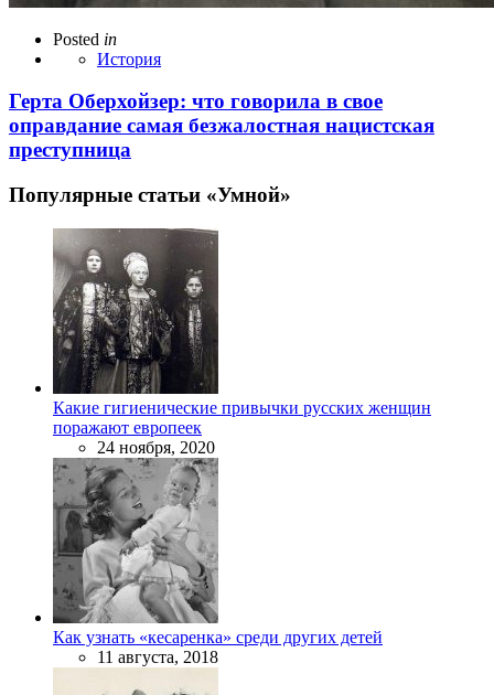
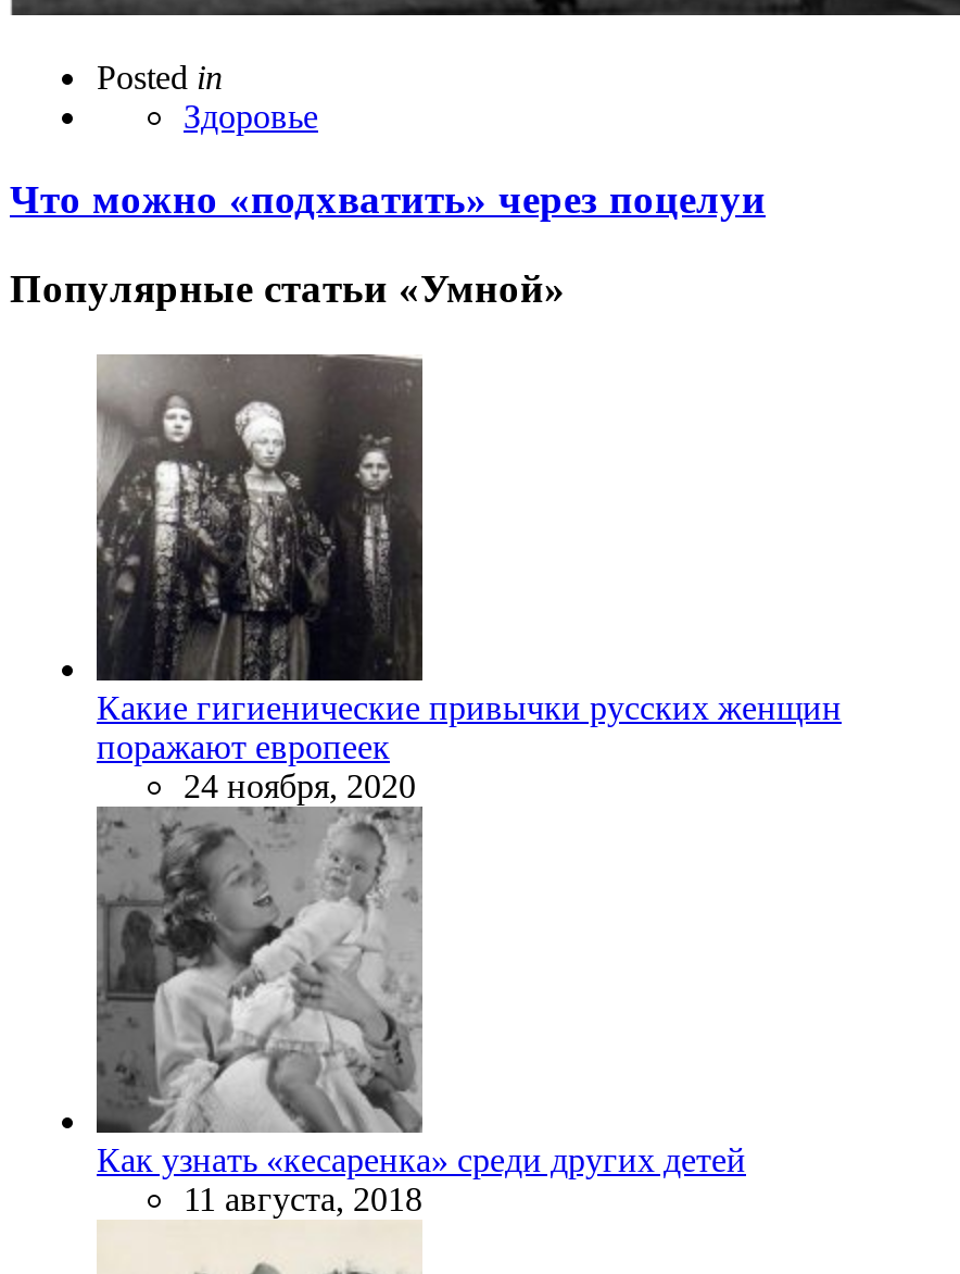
- История
+ Здоровье

- Герта Оберхойзер: что говорила в свое
- оправдание самая безжалостная нацистская
- преступница
+ Что можно «подхватить» через поцелуи
